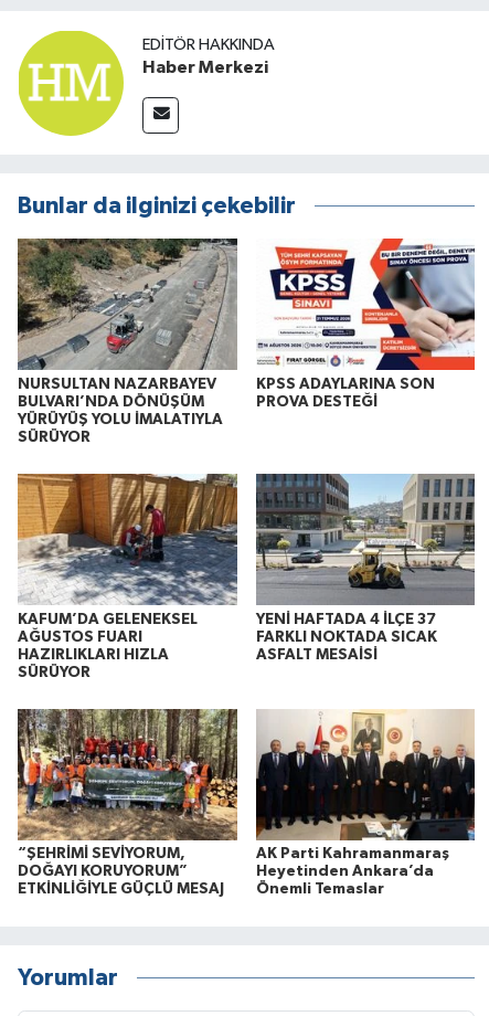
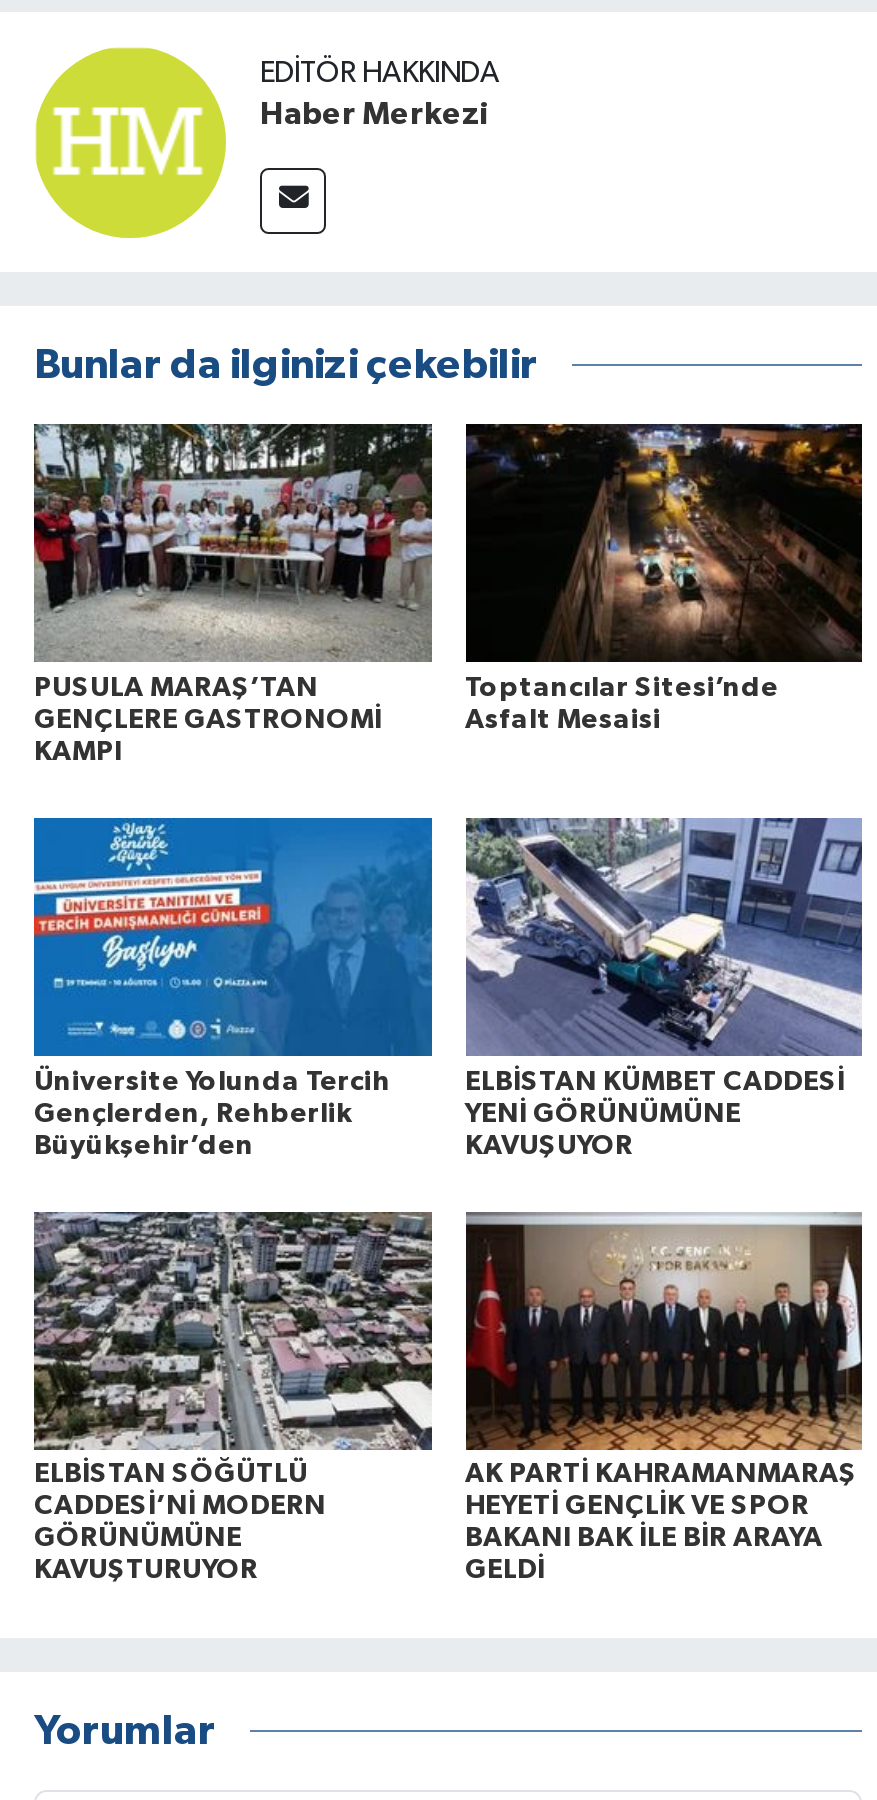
- [image]
- NURSULTAN NAZARBAYEV
- BULVARI’NDA DÖNÜŞÜM
- YÜRÜYÜŞ YOLU İMALATIYLA
- SÜRÜYOR
+ [image]
+ PUSULA MARAŞ’TAN
+ GENÇLERE GASTRONOMİ
+ KAMPI

- [image]
- KPSS ADAYLARINA SON
- PROVA DESTEĞİ
+ [image]
+ Toptancılar Sitesi’nde
+ Asfalt Mesaisi

- [image]
- KAFUM’DA GELENEKSEL
- AĞUSTOS FUARI
- HAZIRLIKLARI HIZLA
- SÜRÜYOR
+ [image]
+ Üniversite Yolunda Tercih
+ Gençlerden, Rehberlik
+ Büyükşehir’den

- [image]
- YENİ HAFTADA 4 İLÇE 37
- FARKLI NOKTADA SICAK
- ASFALT MESAİSİ
+ [image]
+ ELBİSTAN KÜMBET CADDESİ
+ YENİ GÖRÜNÜMÜNE
+ KAVUŞUYOR

- [image]
- “ŞEHRİMİ SEVİYORUM,
- DOĞAYI KORUYORUM”
- ETKİNLİĞİYLE GÜÇLÜ MESAJ
+ [image]
+ ELBİSTAN SÖĞÜTLÜ
+ CADDESİ’Nİ MODERN
+ GÖRÜNÜMÜNE
+ KAVUŞTURUYOR

- [image]
- AK Parti Kahramanmaraş
- Heyetinden Ankara’da
- Önemli Temaslar
+ [image]
+ AK PARTİ KAHRAMANMARAŞ
+ HEYETİ GENÇLİK VE SPOR
+ BAKANI BAK İLE BİR ARAYA
+ GELDİ
